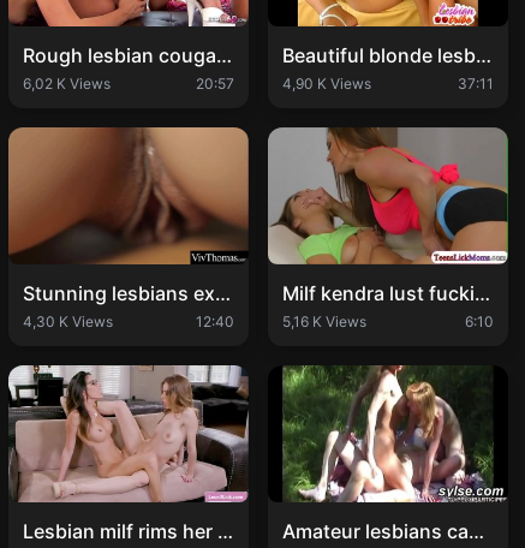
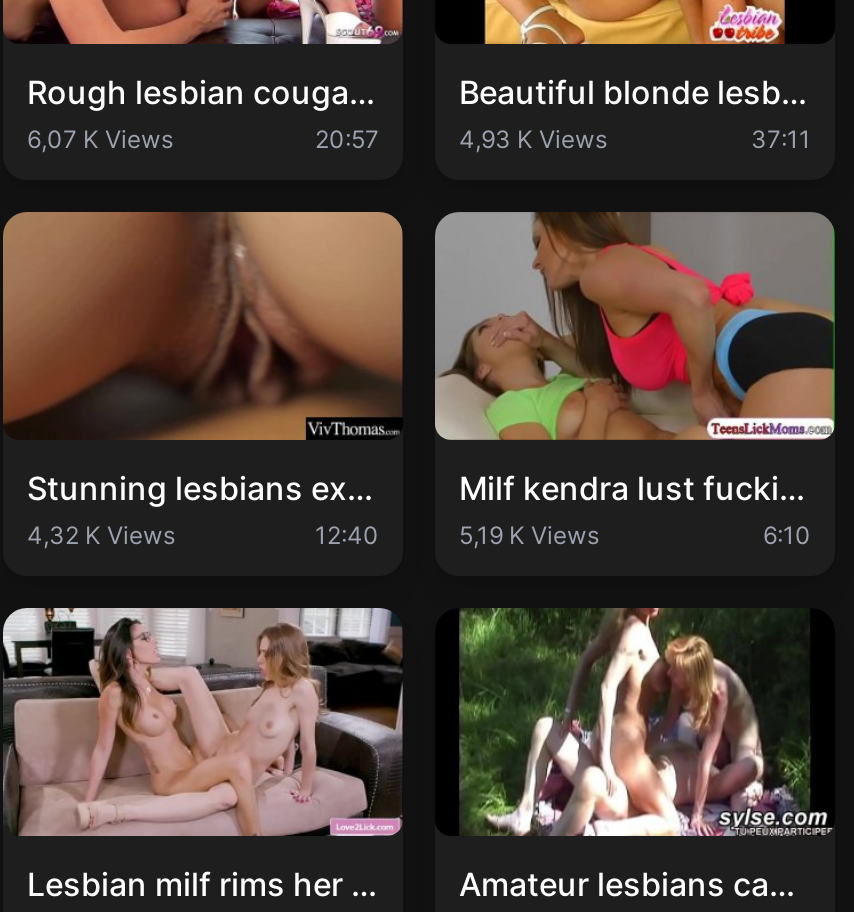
- 6,02 K Views
+ 6,07 K Views

- 4,90 K Views
+ 4,93 K Views

- 4,30 K Views
+ 4,32 K Views

- 5,16 K Views
+ 5,19 K Views
